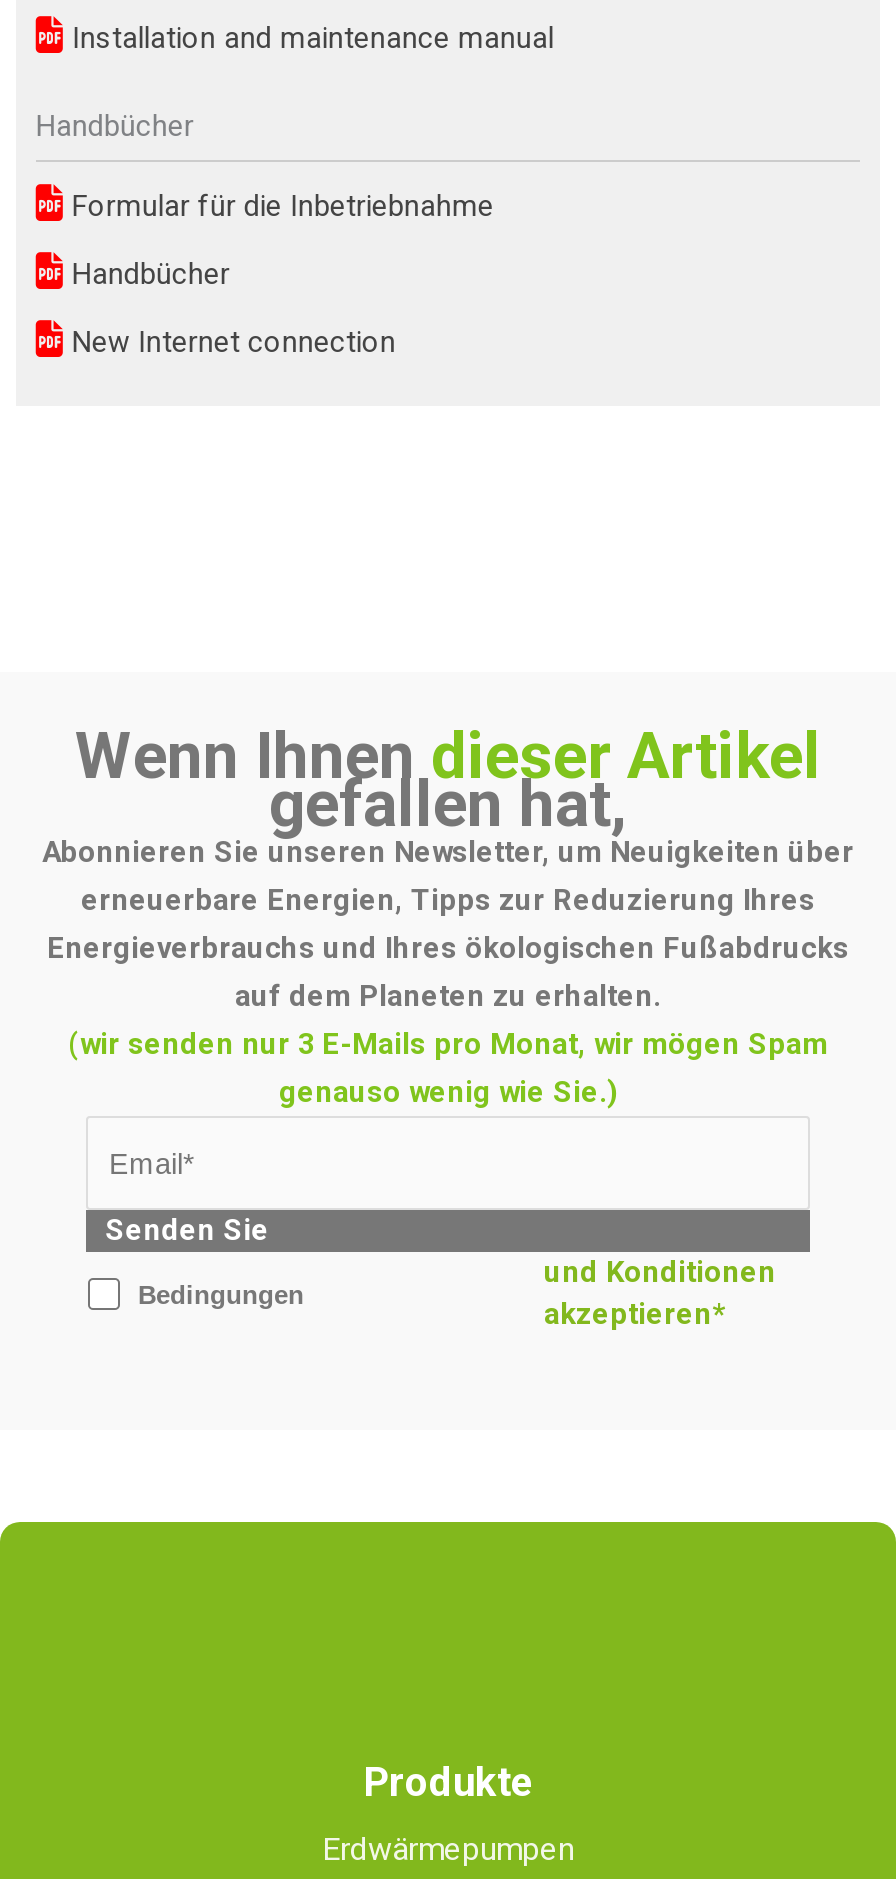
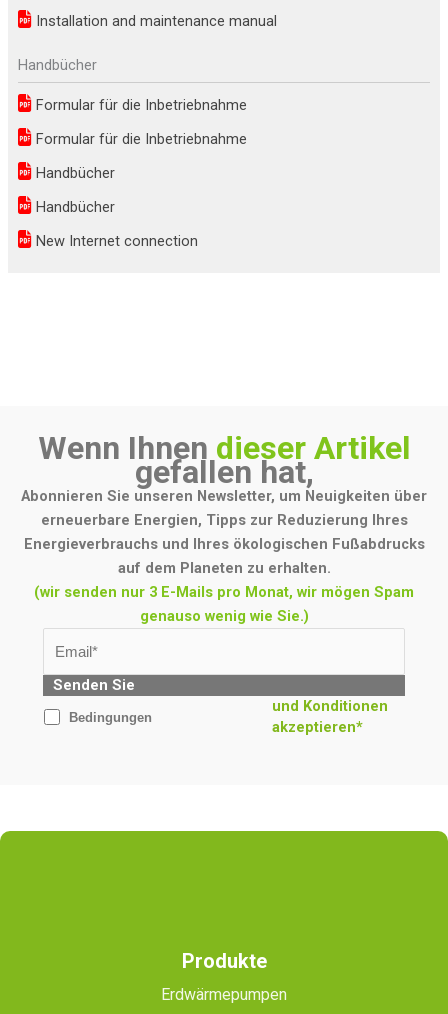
+ Formular für die Inbetriebnahme
+ Handbücher
